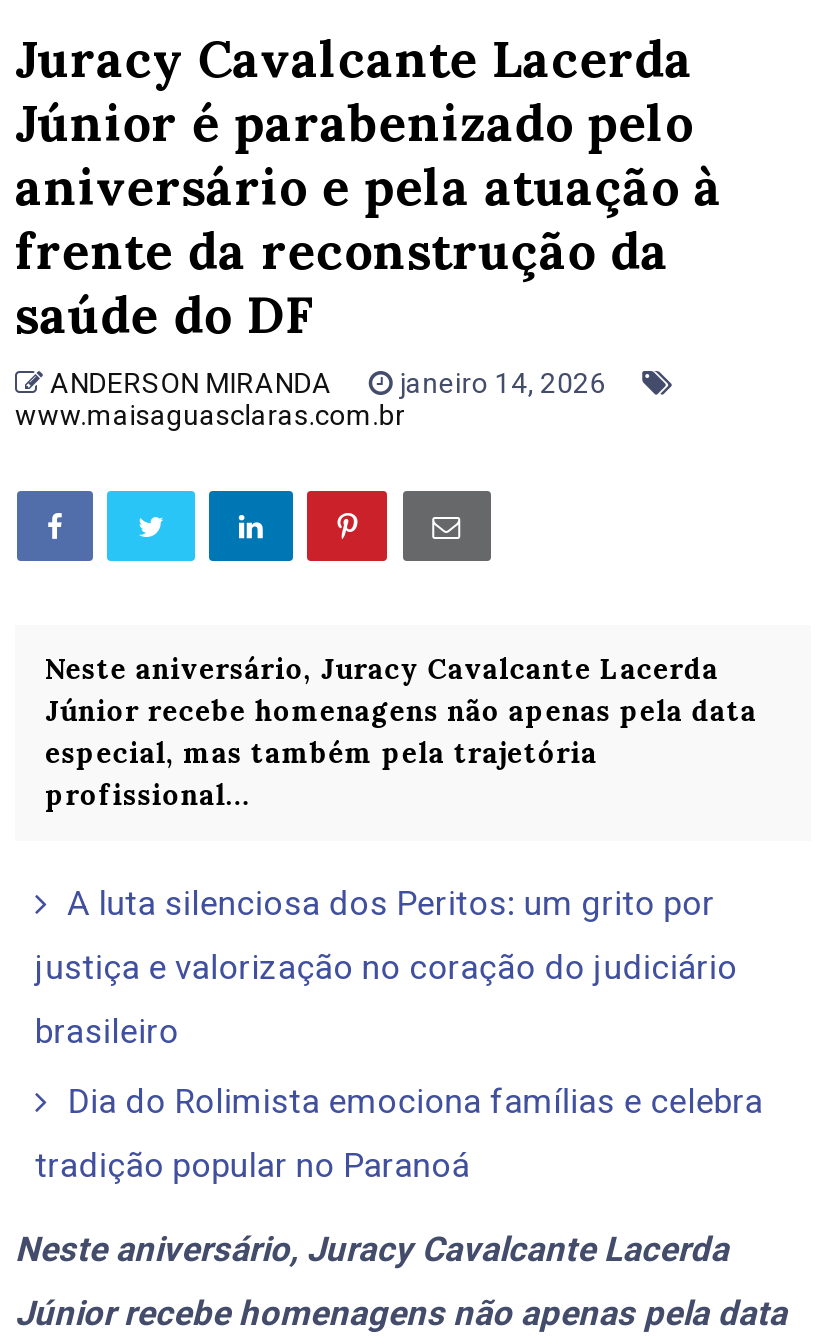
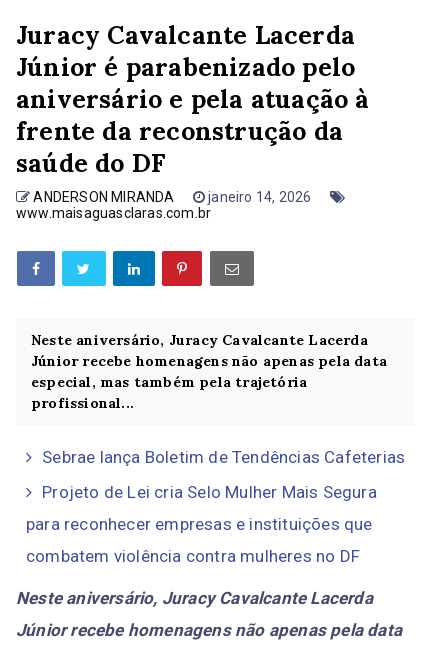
- A luta silenciosa dos Peritos: um grito por
- justiça e valorização no coração do judiciário
- brasileiro
- Dia do Rolimista emociona famílias e celebra
- tradição popular no Paranoá
+ Sebrae lança Boletim de Tendências Cafeterias
+ Projeto de Lei cria Selo Mulher Mais Segura
+ para reconhecer empresas e instituições que
+ combatem violência contra mulheres no DF
